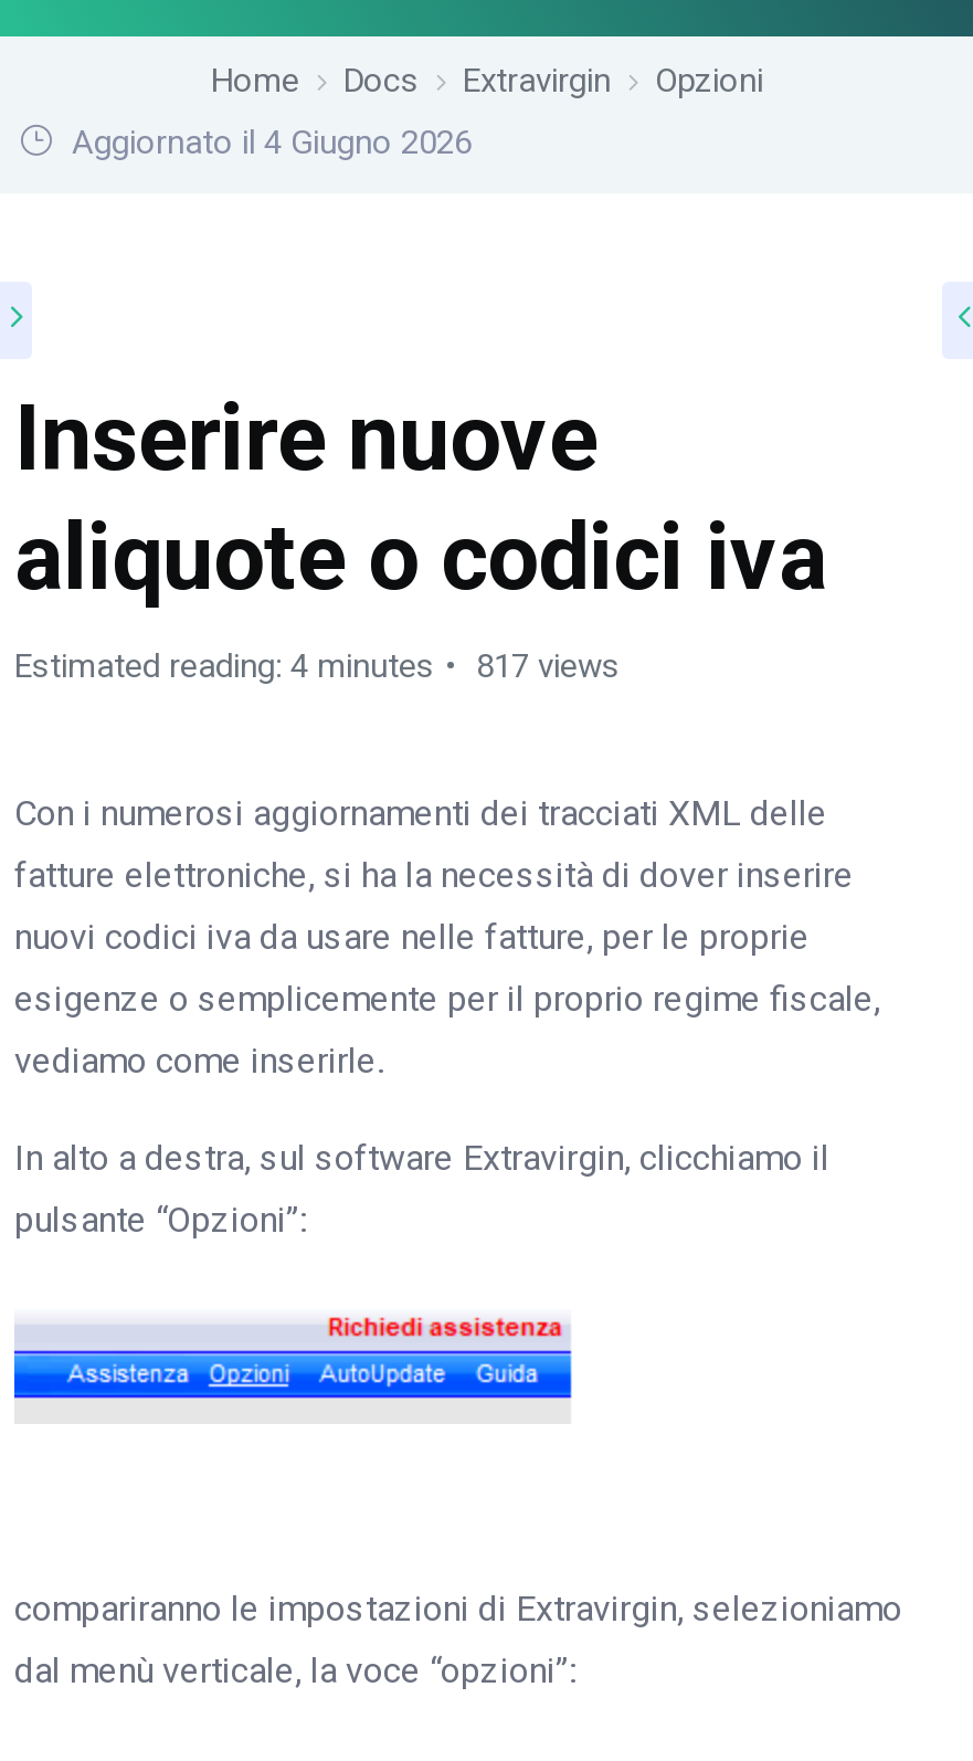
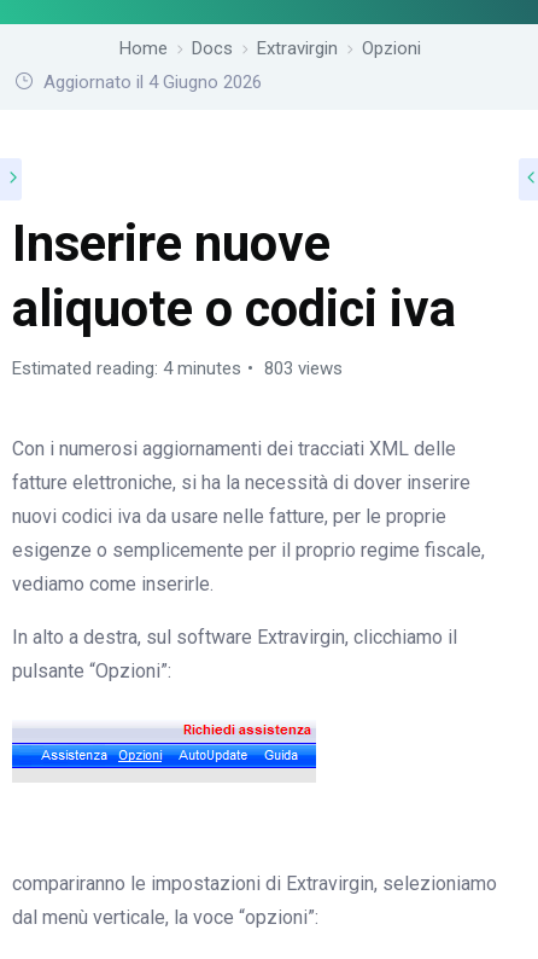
- Estimated reading: 4 minutes 817 views
+ Estimated reading: 4 minutes 803 views
